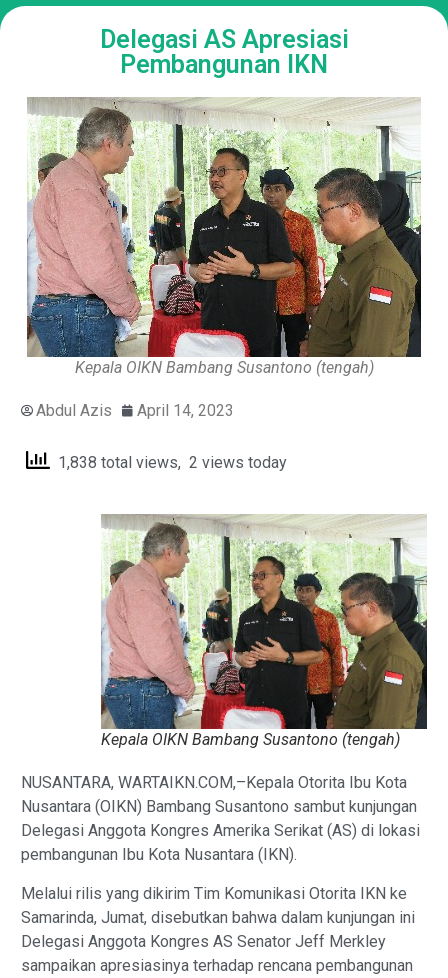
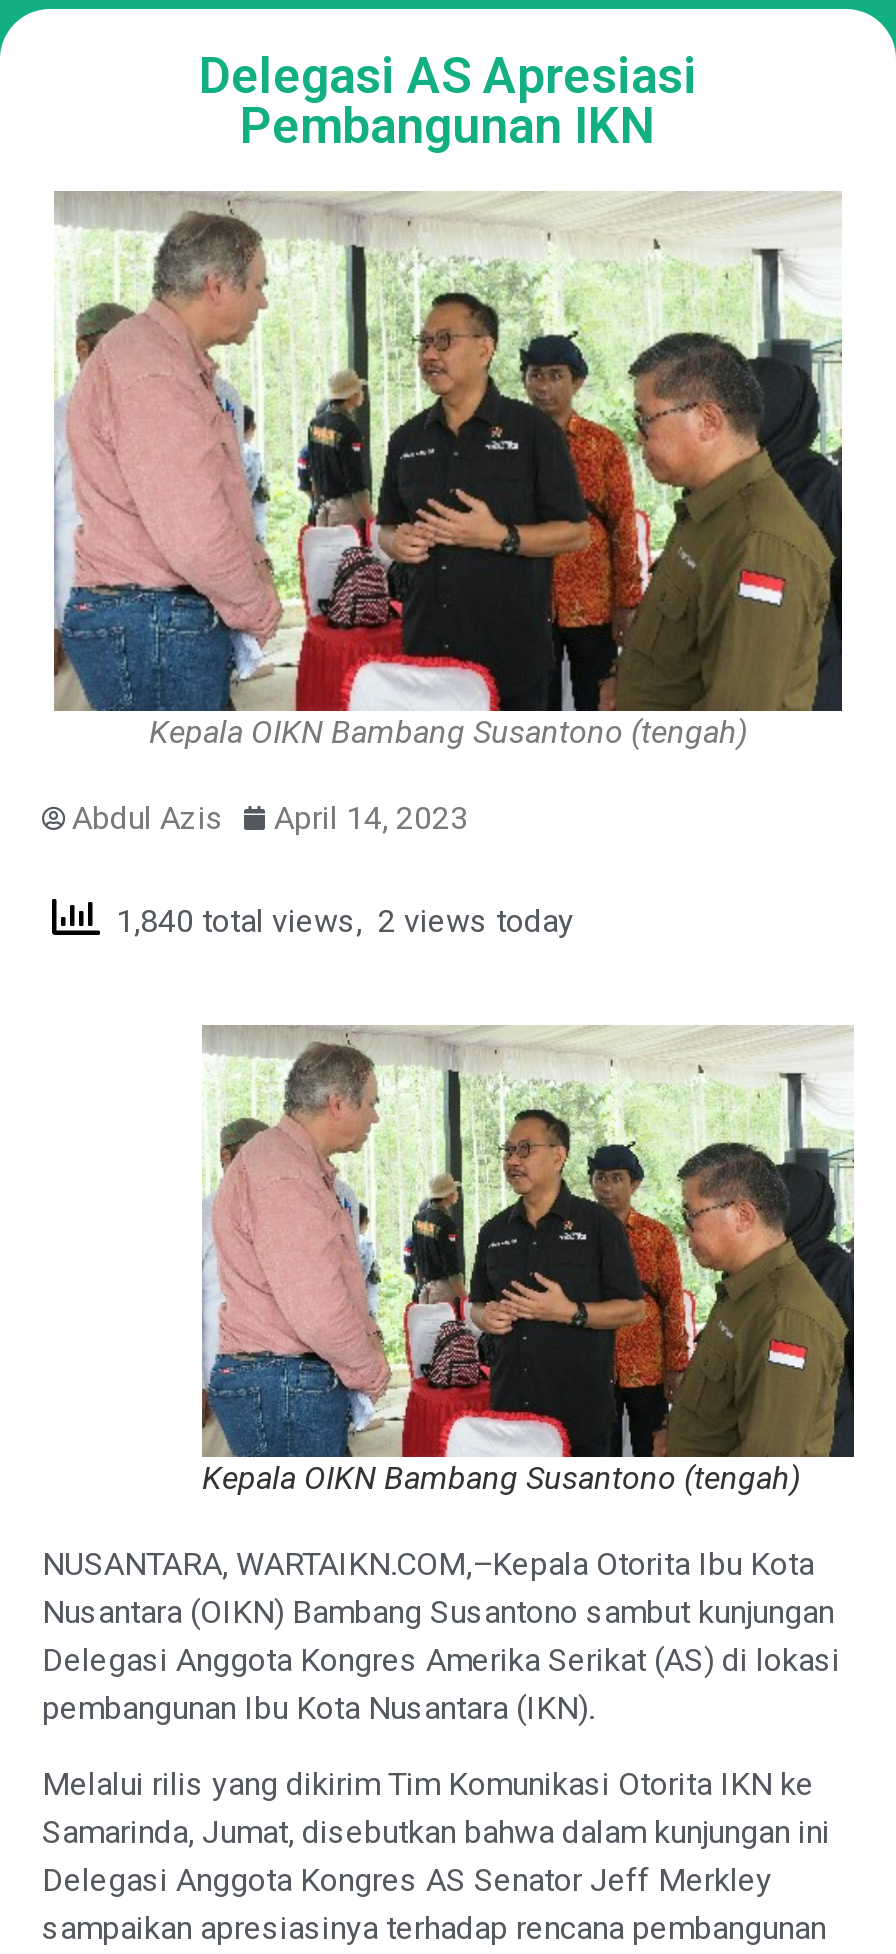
- 1,838 total views, 2 views today
+ 1,840 total views, 2 views today
